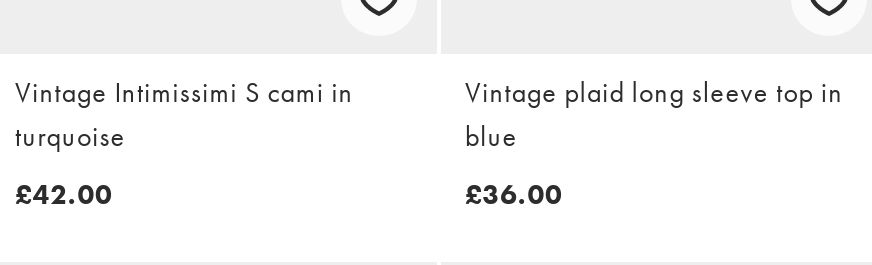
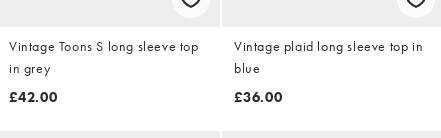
- Vintage Intimissimi S cami in
- turquoise
+ Vintage Toons S long sleeve top
+ in grey
